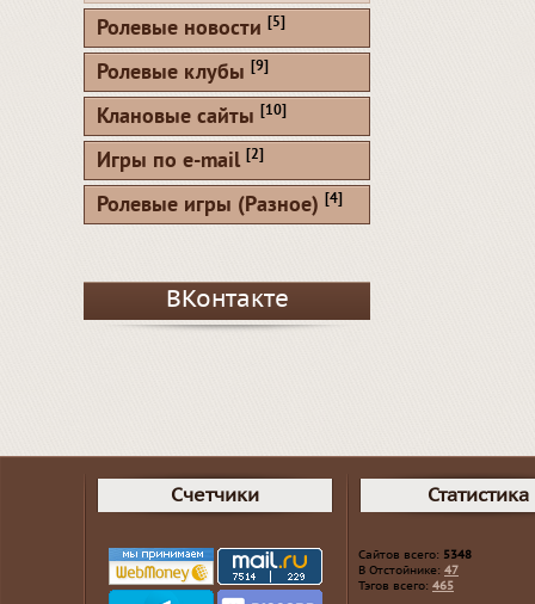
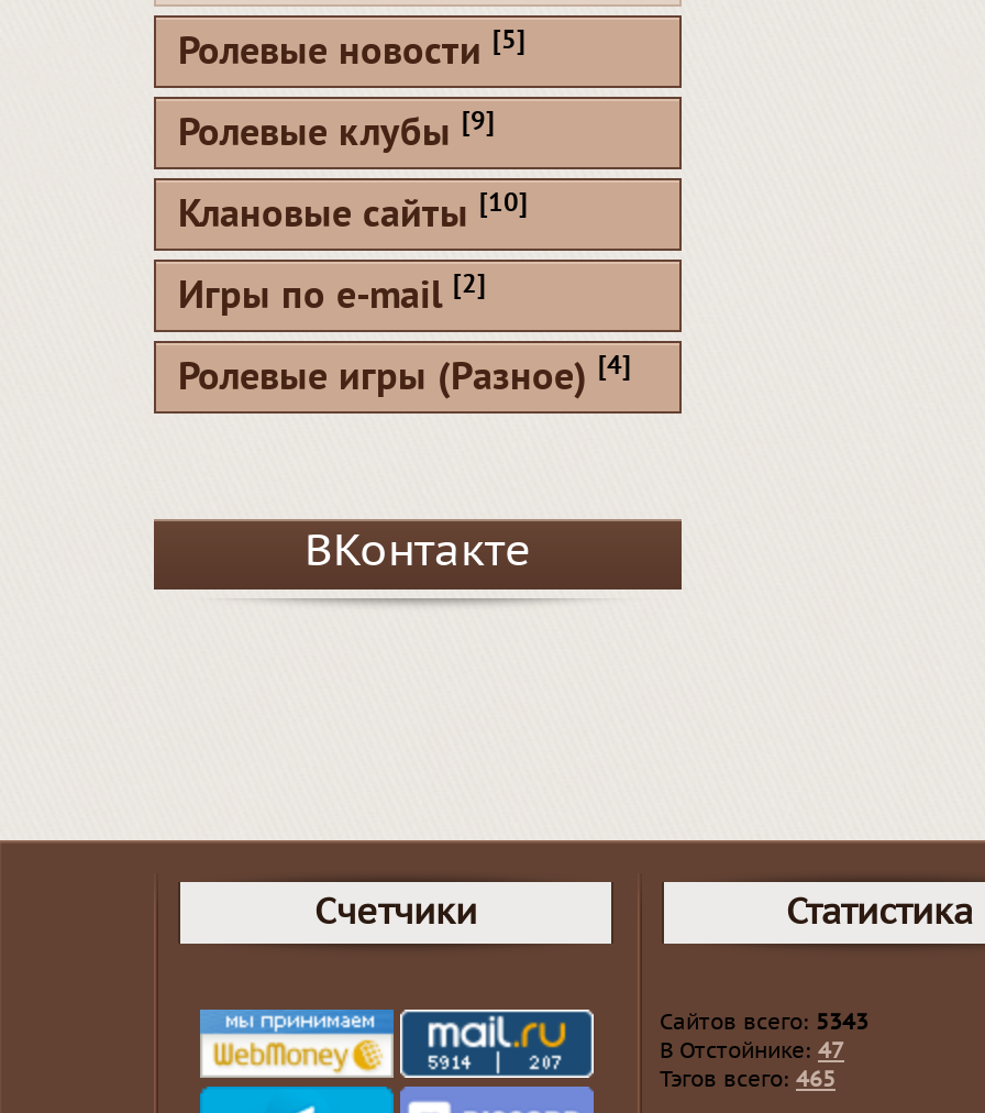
- Сайтов всего: 5348
+ Сайтов всего: 5343
